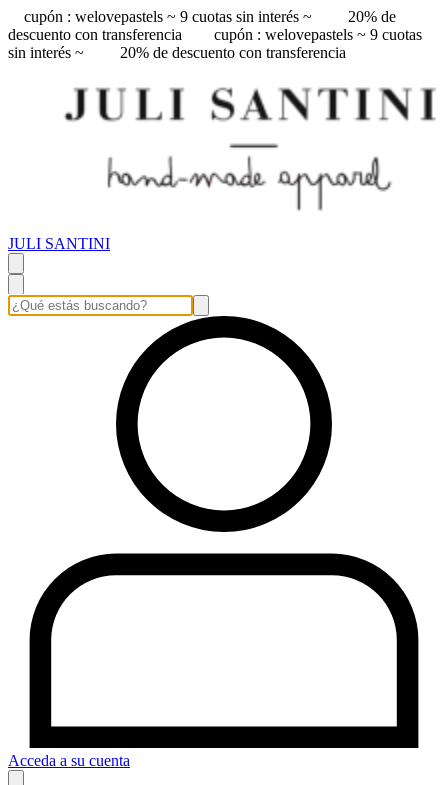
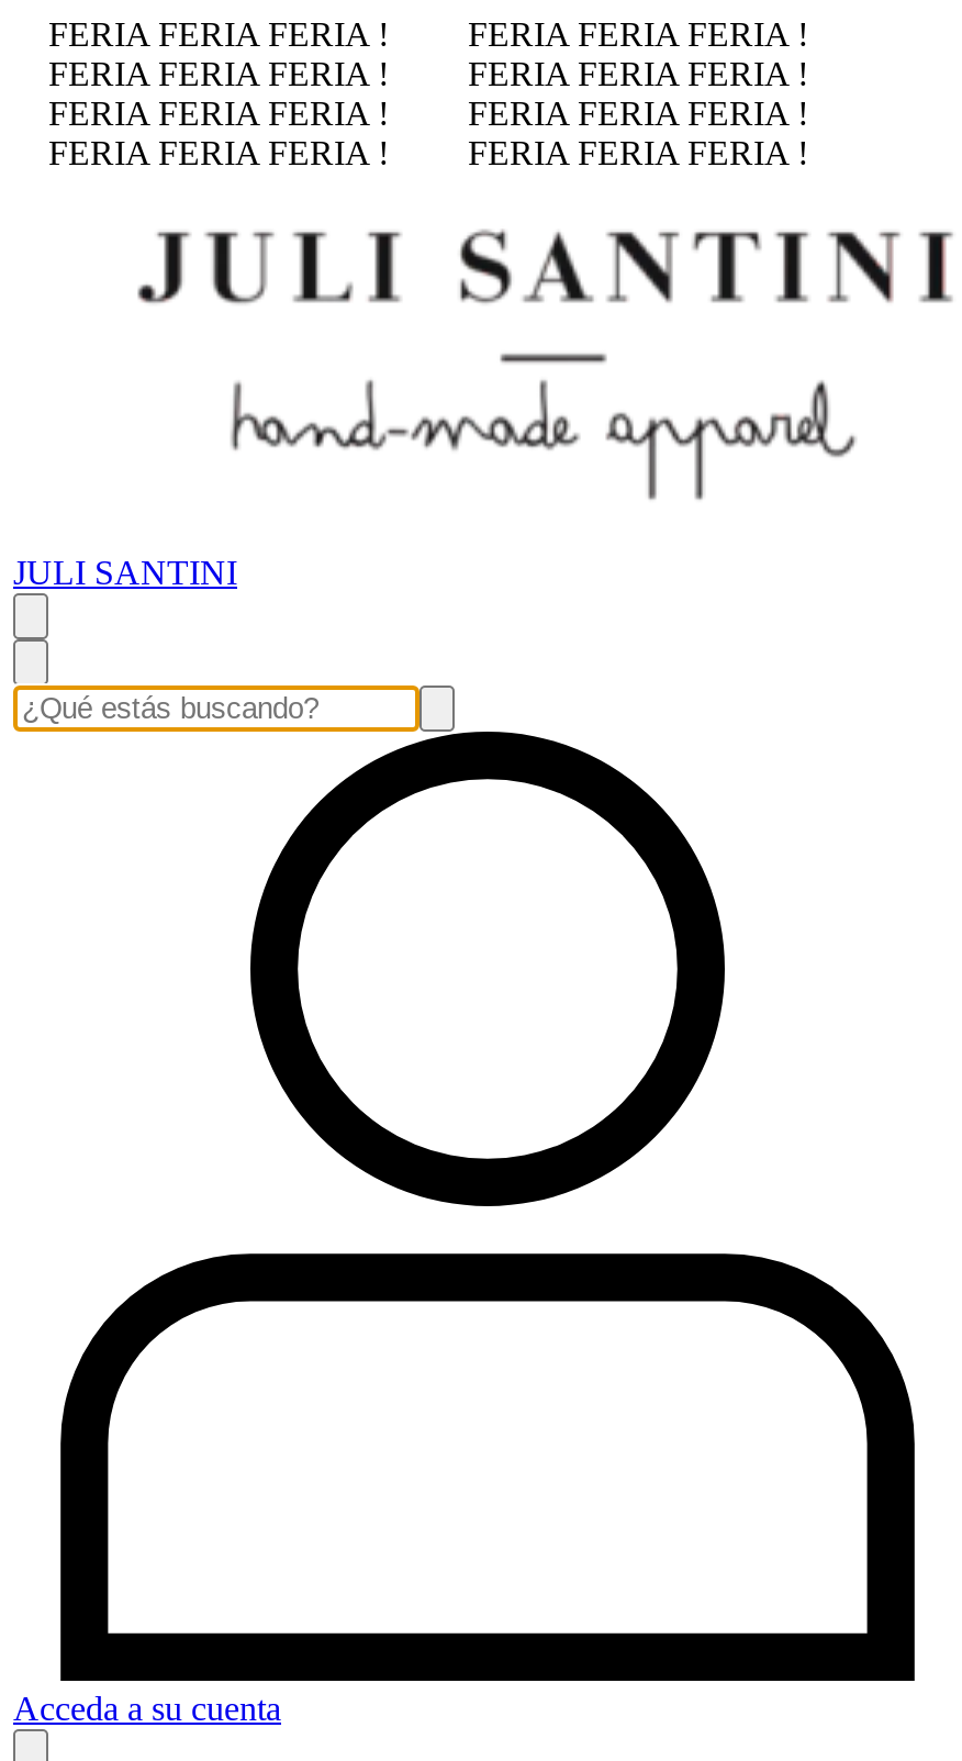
- cupón : welovepastels ~ 9 cuotas sin interés ~
- 20% de
- descuento con transferencia
- cupón : welovepastels ~ 9 cuotas
- sin interés ~
- 20% de descuento con transferencia
+ FERIA FERIA FERIA !
+ FERIA FERIA FERIA !
+ FERIA FERIA FERIA !
+ FERIA FERIA FERIA !
+ FERIA FERIA FERIA !
+ FERIA FERIA FERIA !
+ FERIA FERIA FERIA !
+ FERIA FERIA FERIA !
